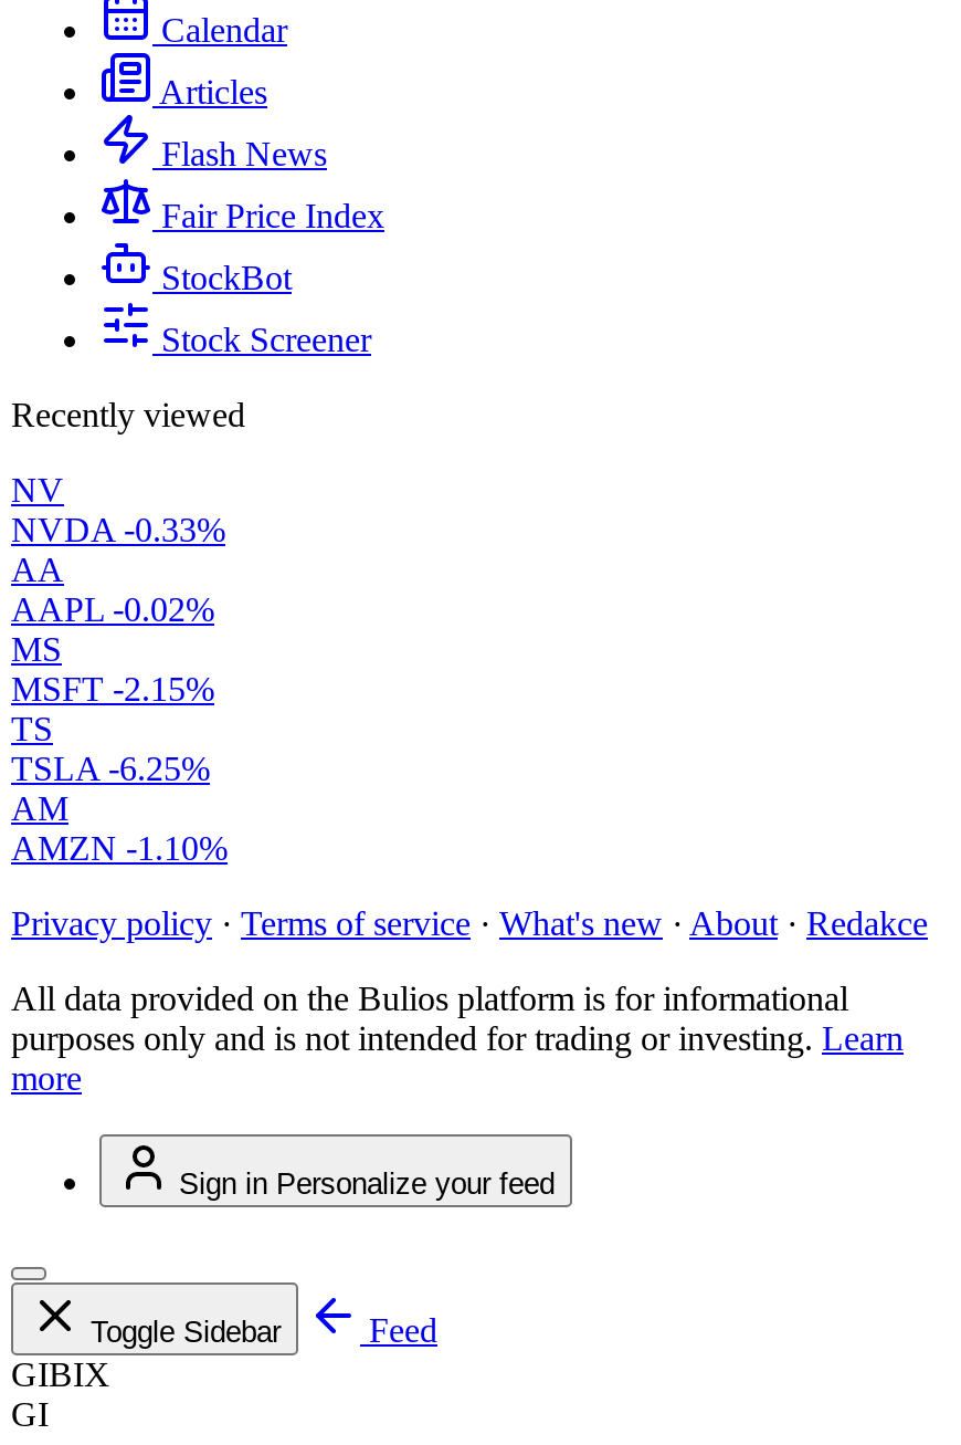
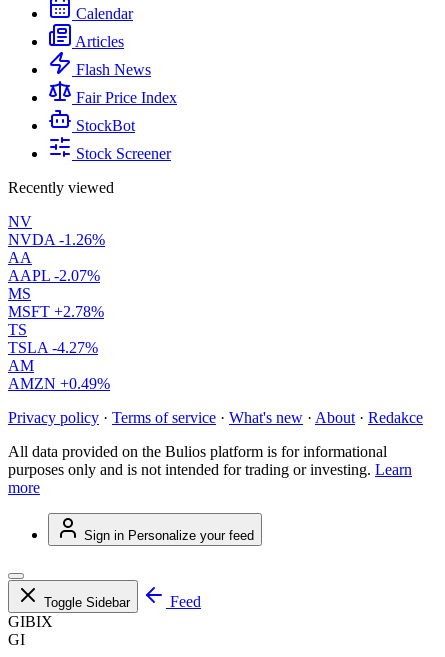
- NVDA -0.33%
+ NVDA -1.26%

- AAPL -0.02%
+ AAPL -2.07%

- MSFT -2.15%
+ MSFT +2.78%

- TSLA -6.25%
+ TSLA -4.27%

- AMZN -1.10%
+ AMZN +0.49%
